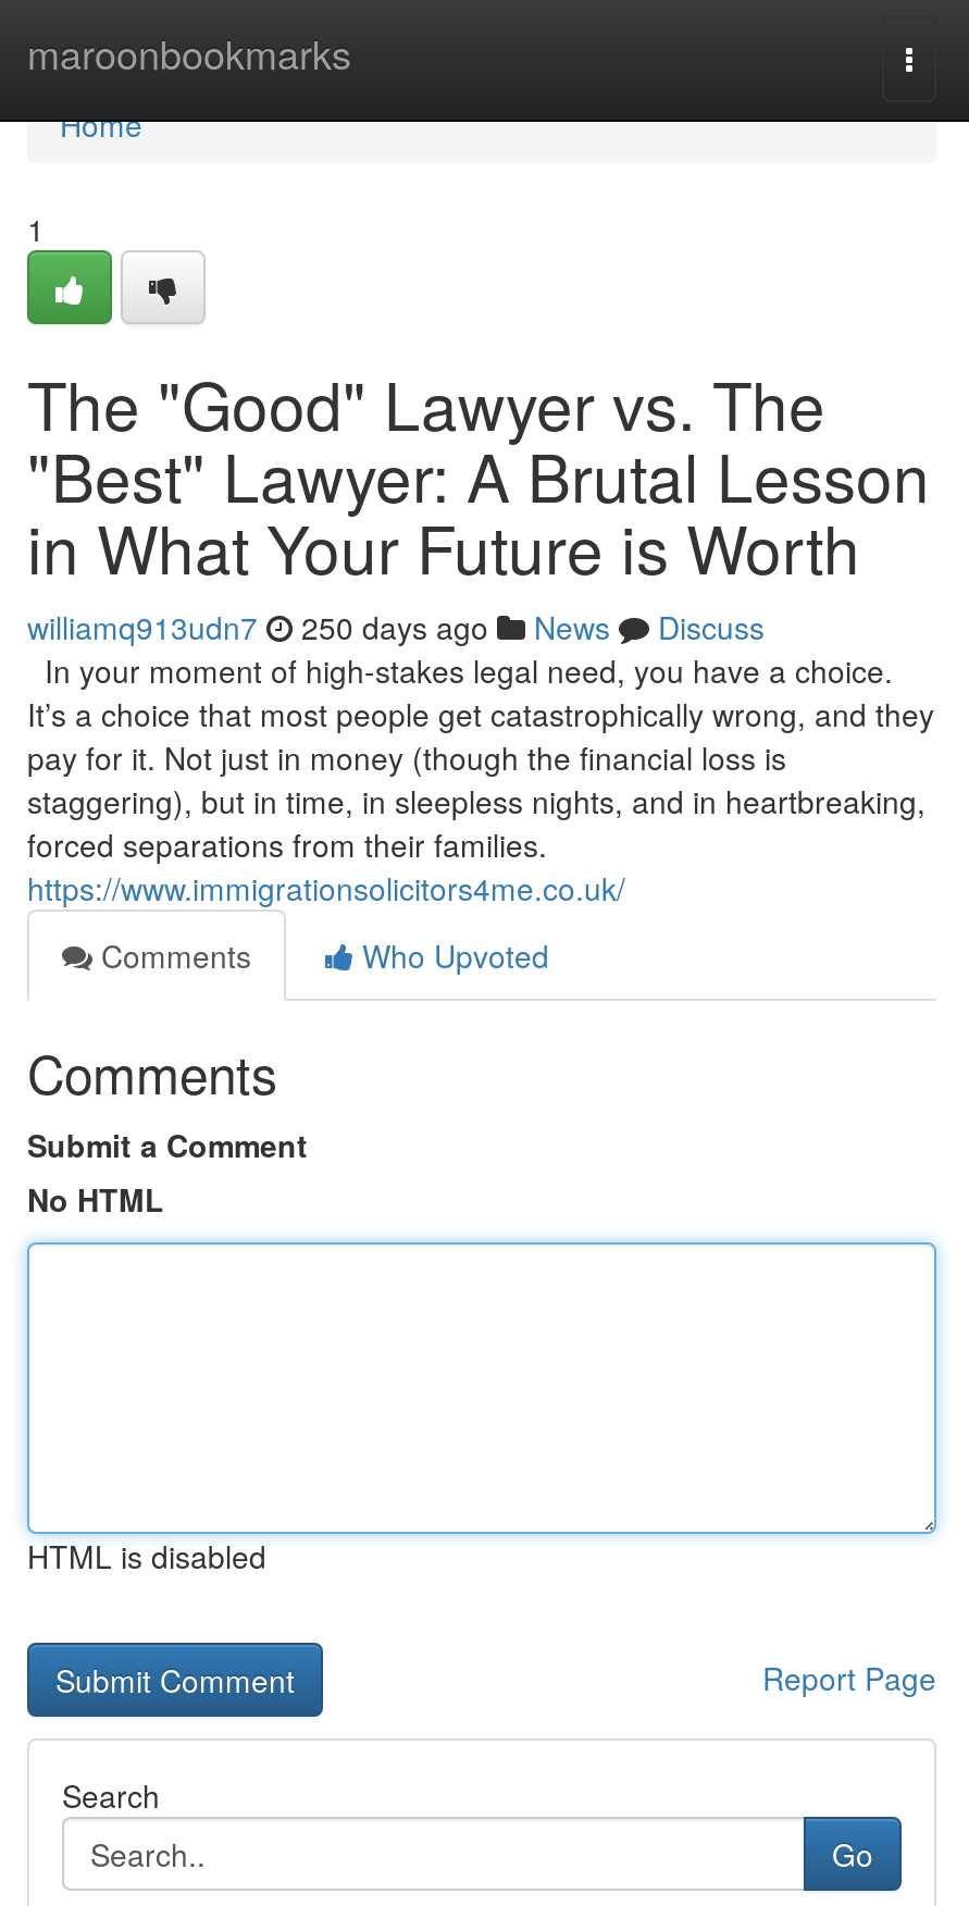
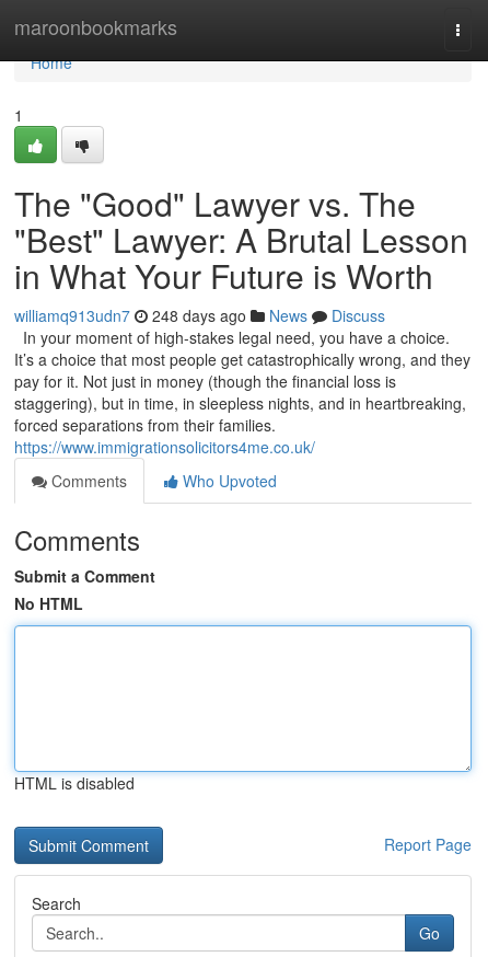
- williamq913udn7 250 days ago News Discuss
+ williamq913udn7 248 days ago News Discuss
